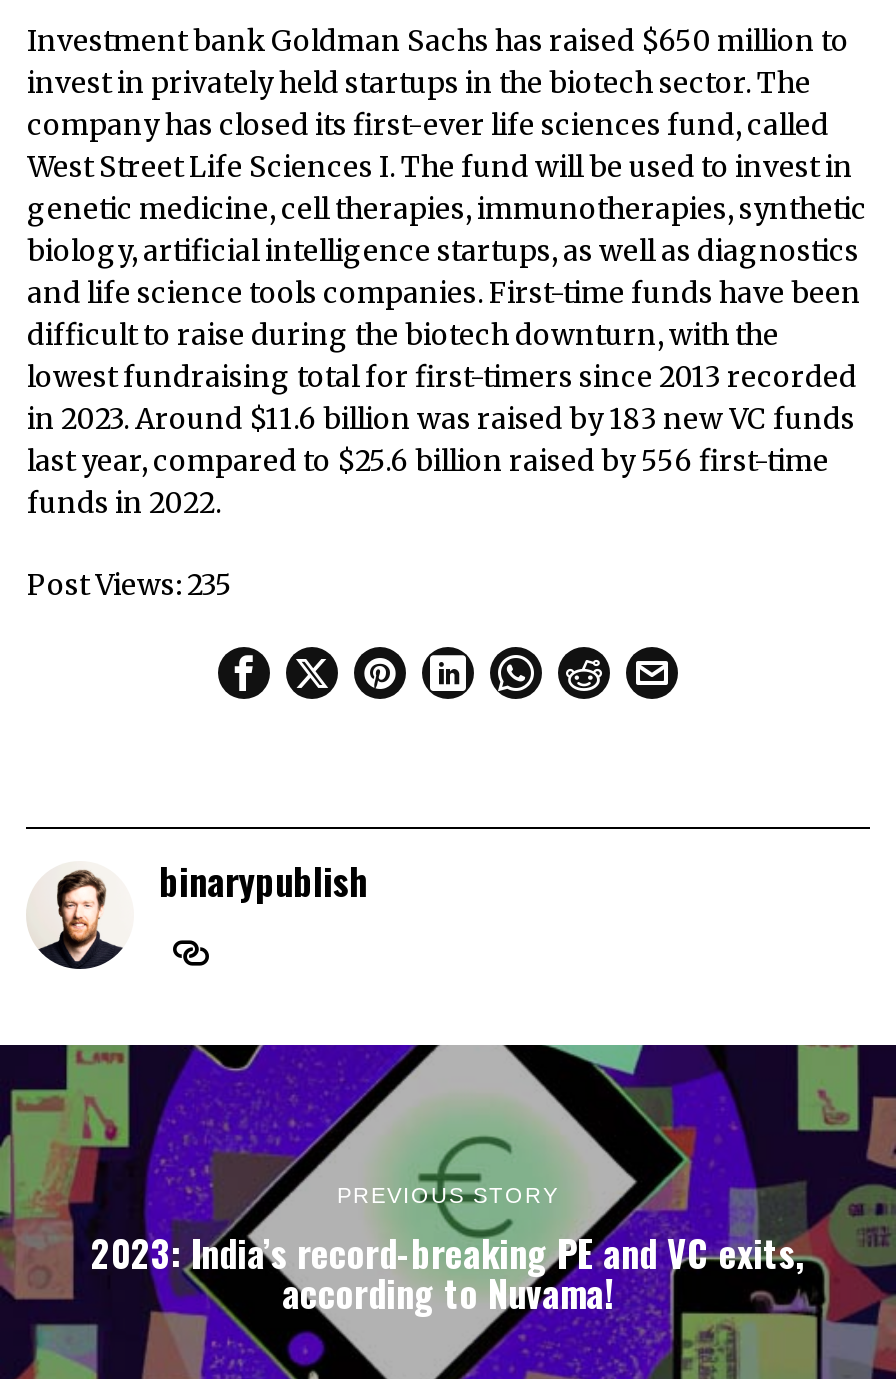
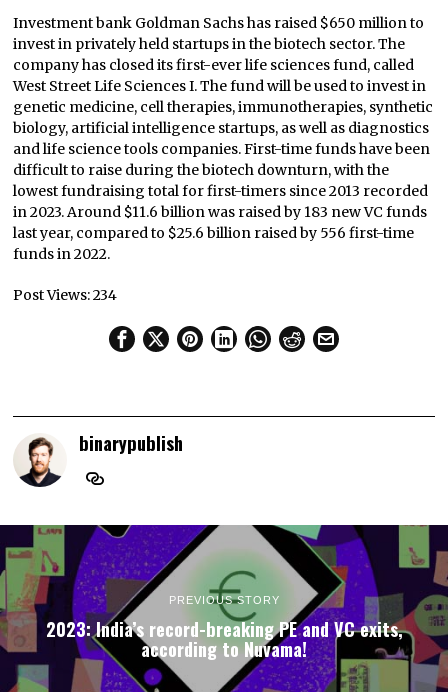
- Post Views: 235
+ Post Views: 234
